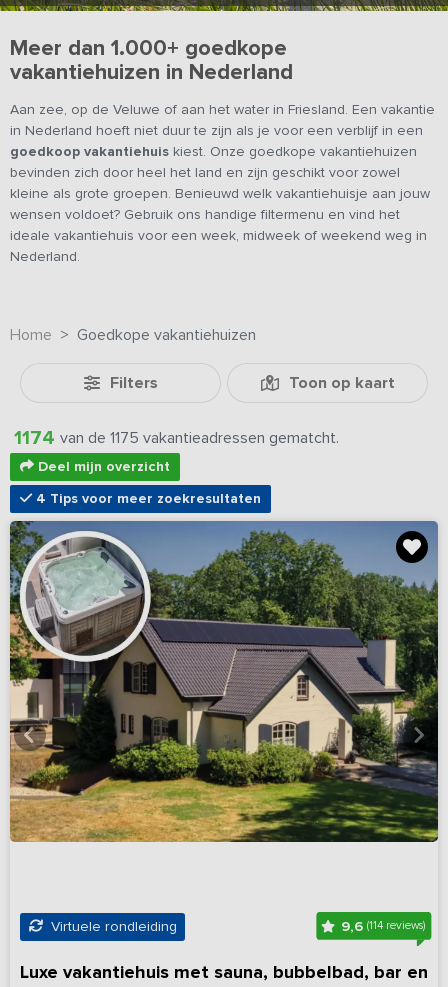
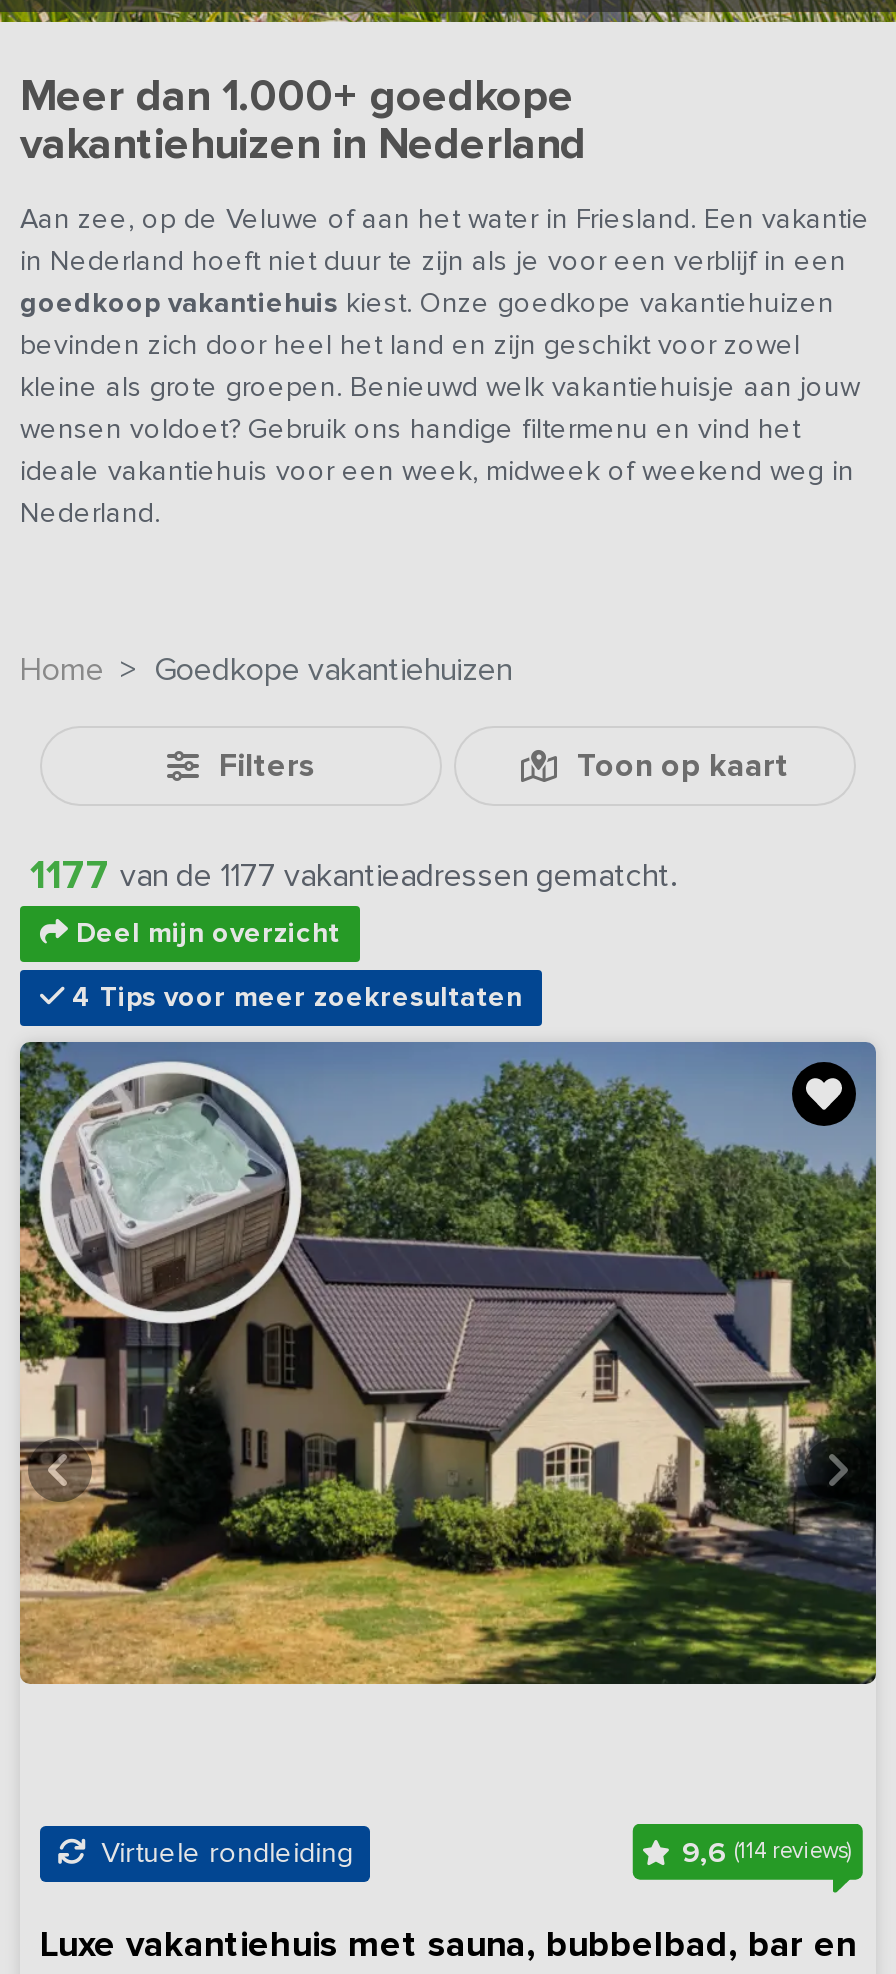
- 1174 van de 1175 vakantieadressen gematcht.
+ 1177 van de 1177 vakantieadressen gematcht.
